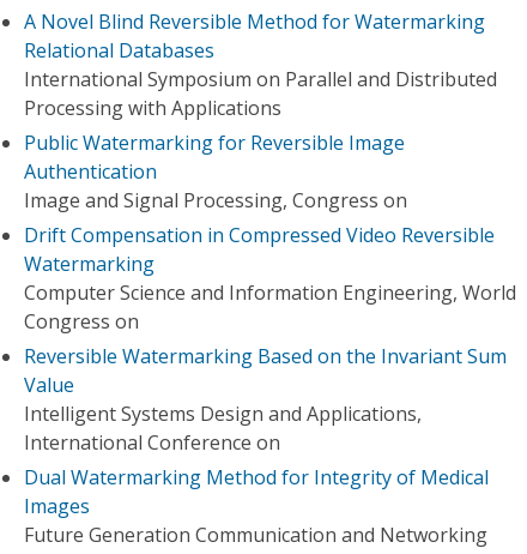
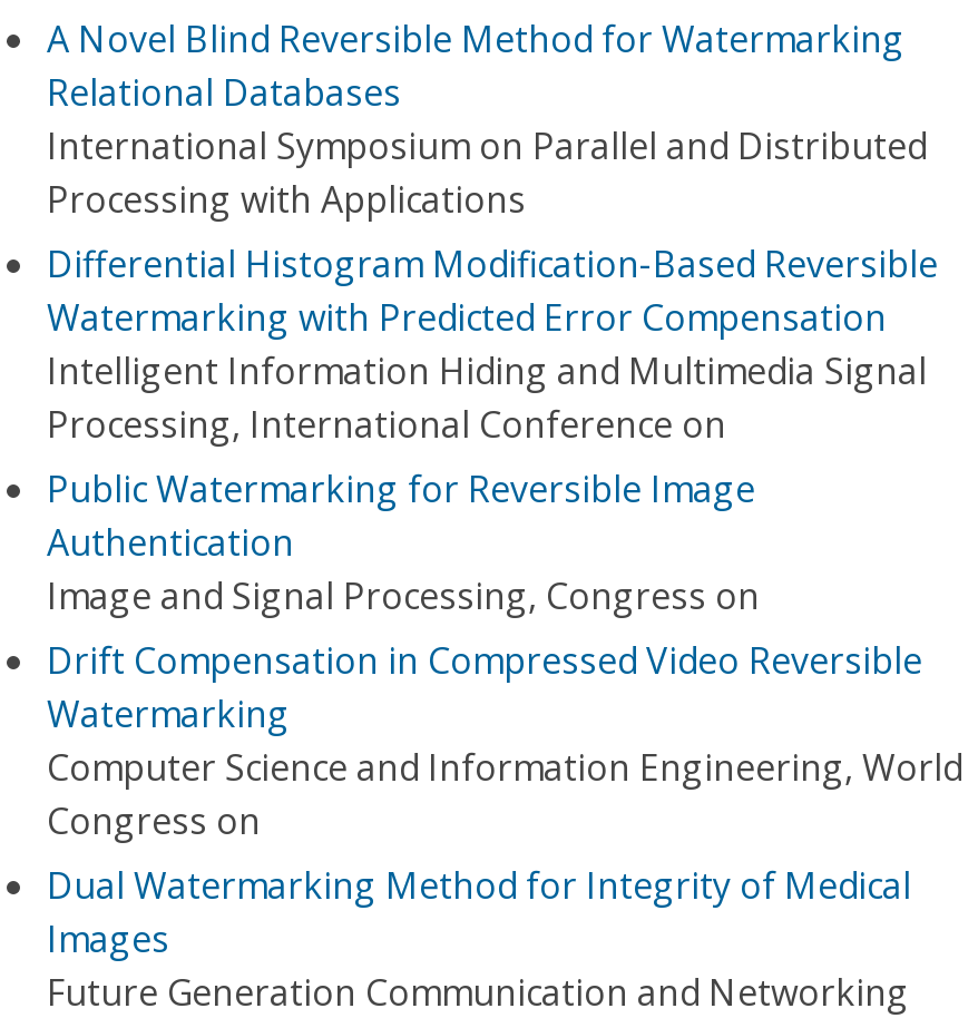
+ Differential Histogram Modification-Based Reversible
+ Watermarking with Predicted Error Compensation
+ Intelligent Information Hiding and Multimedia Signal
+ Processing, International Conference on

moved down: Public Watermarking for Reversible Image | Authentication | Image and Signal Processing, Congress on | Drift Compensation in Compressed Video Reversible | Watermarking | Computer Science and Information Engineering, World | Congress on

- Reversible Watermarking Based on the Invariant Sum
- Value
- Intelligent Systems Design and Applications,
- International Conference on
